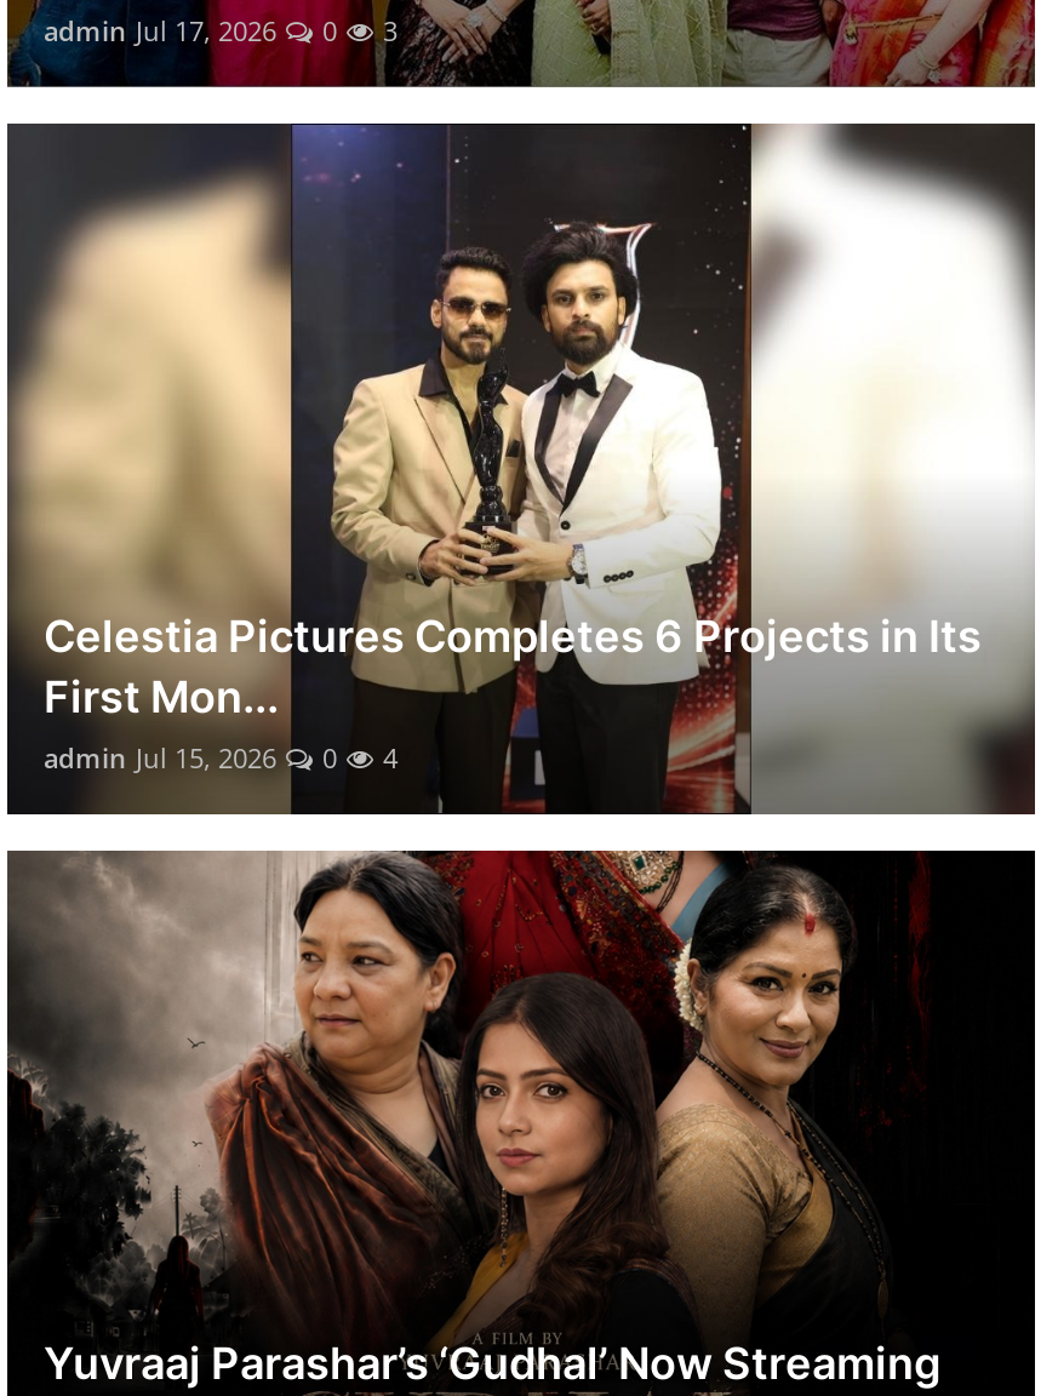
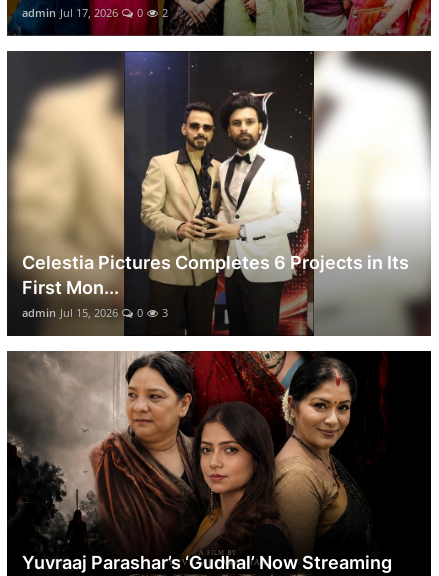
- admin Jul 17, 2026 0 3
+ admin Jul 17, 2026 0 2

- admin Jul 15, 2026 0 4
+ admin Jul 15, 2026 0 3
